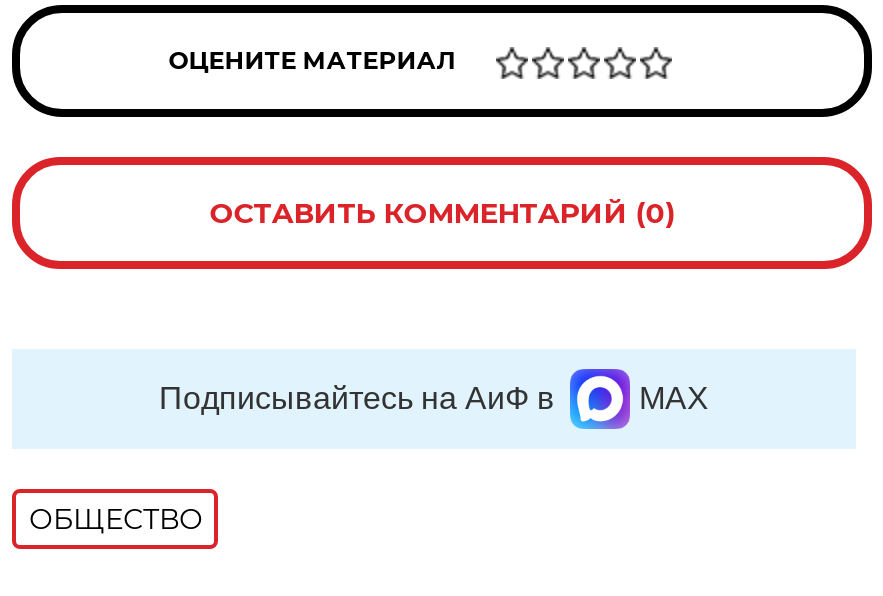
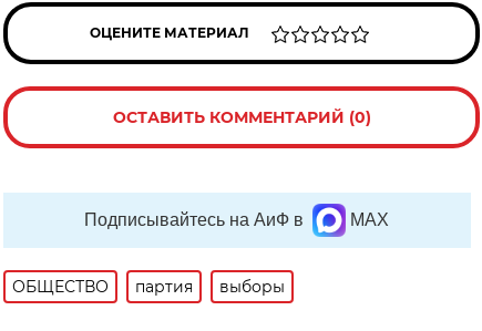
+ партия
+ выборы
